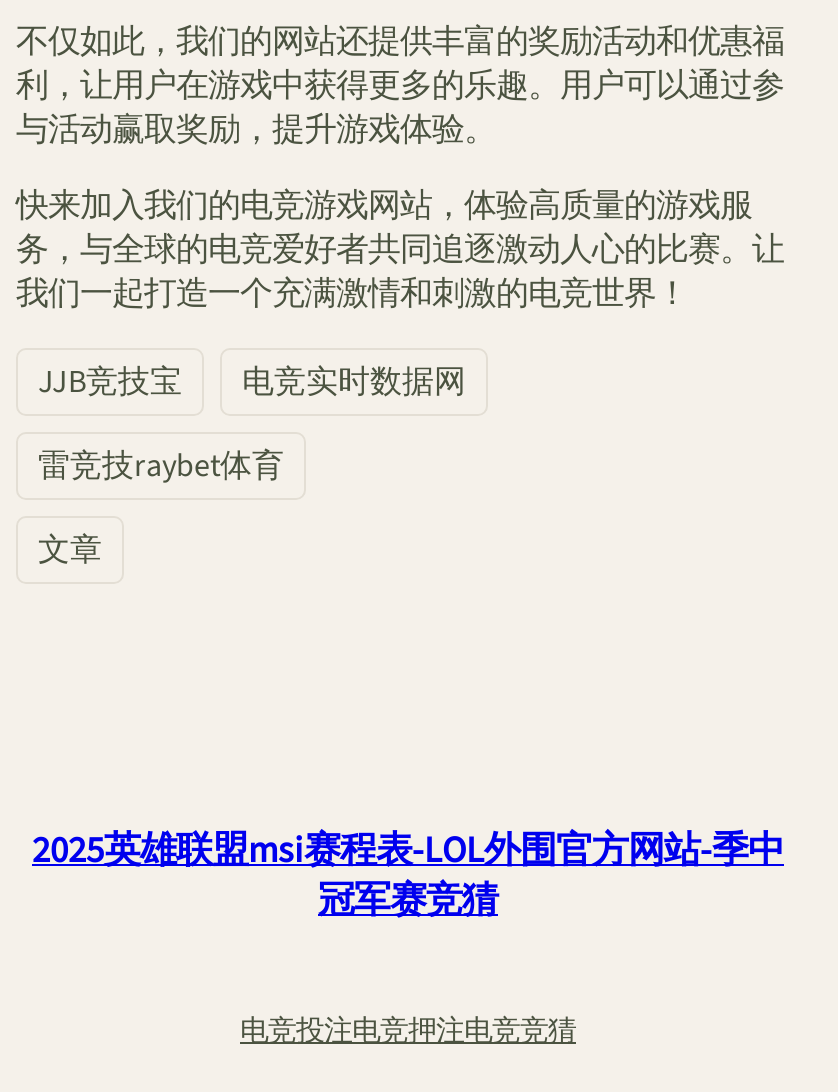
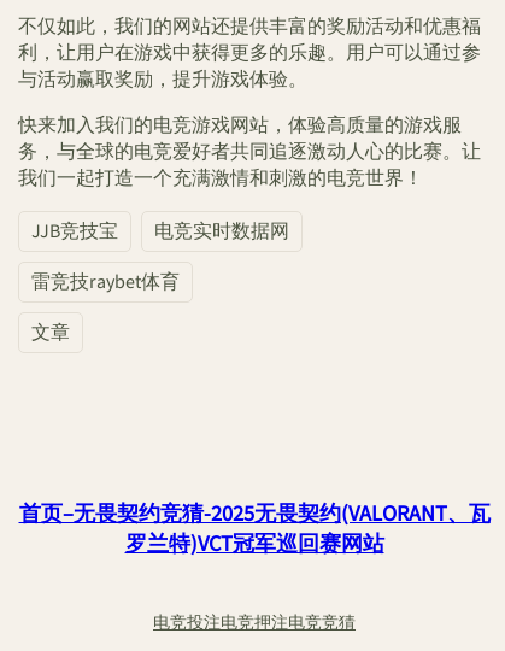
- 2025英雄联盟msi赛程表-LOL外围官方网站-季中
- 冠军赛竞猜
+ 首页–无畏契约竞猜-2025无畏契约(VALORANT、瓦
+ 罗兰特)VCT冠军巡回赛网站
